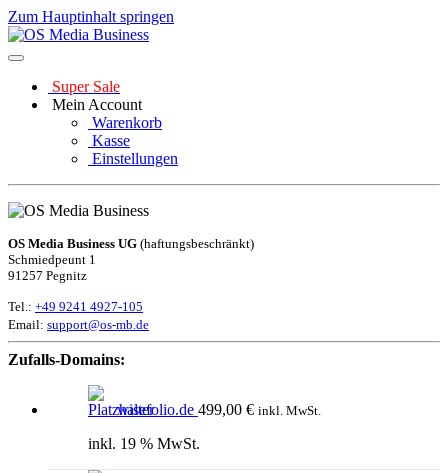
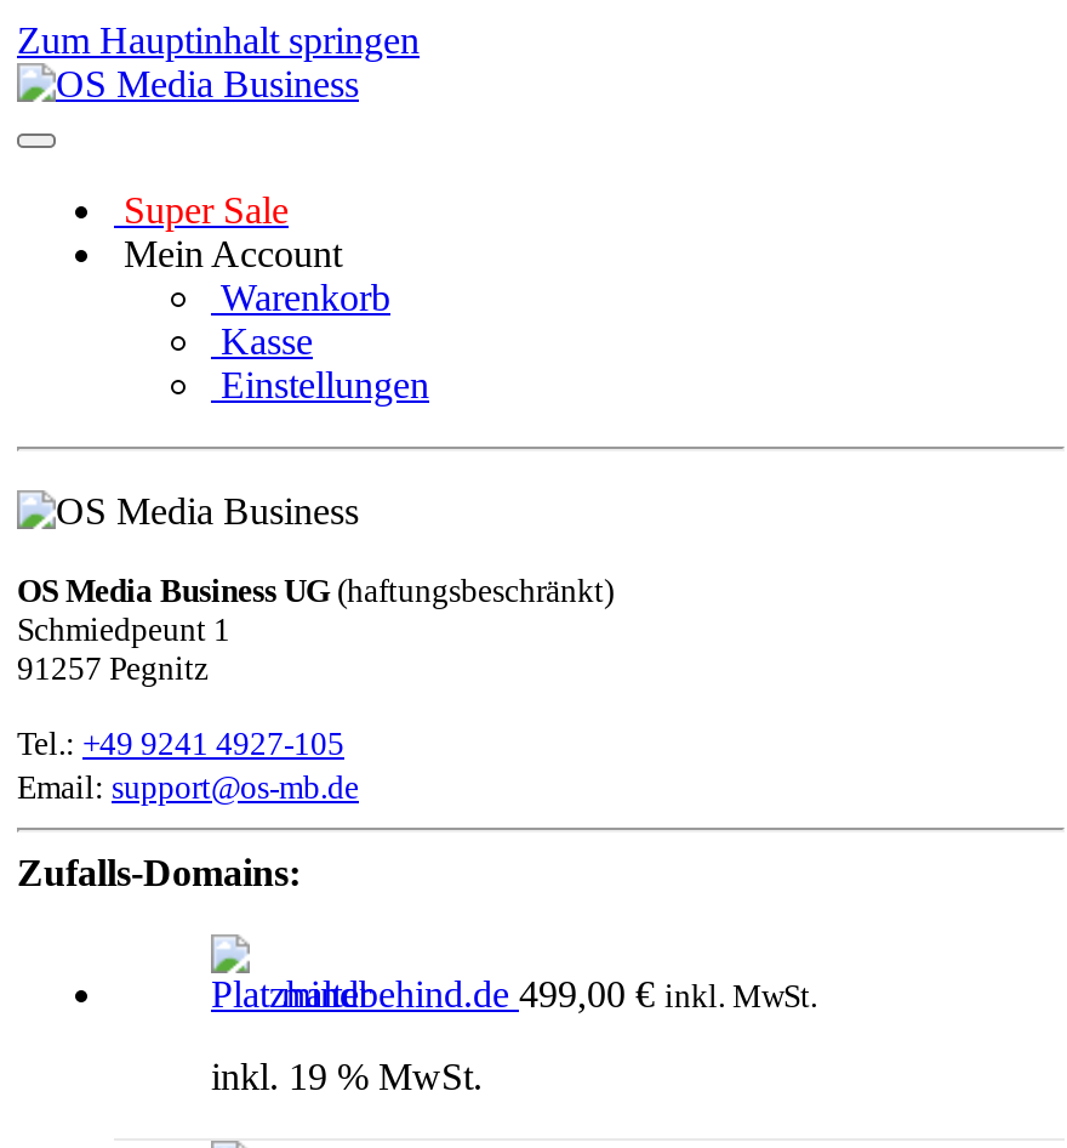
- wisefolio.de 499,00 € inkl. MwSt.
+ mindbehind.de 499,00 € inkl. MwSt.
